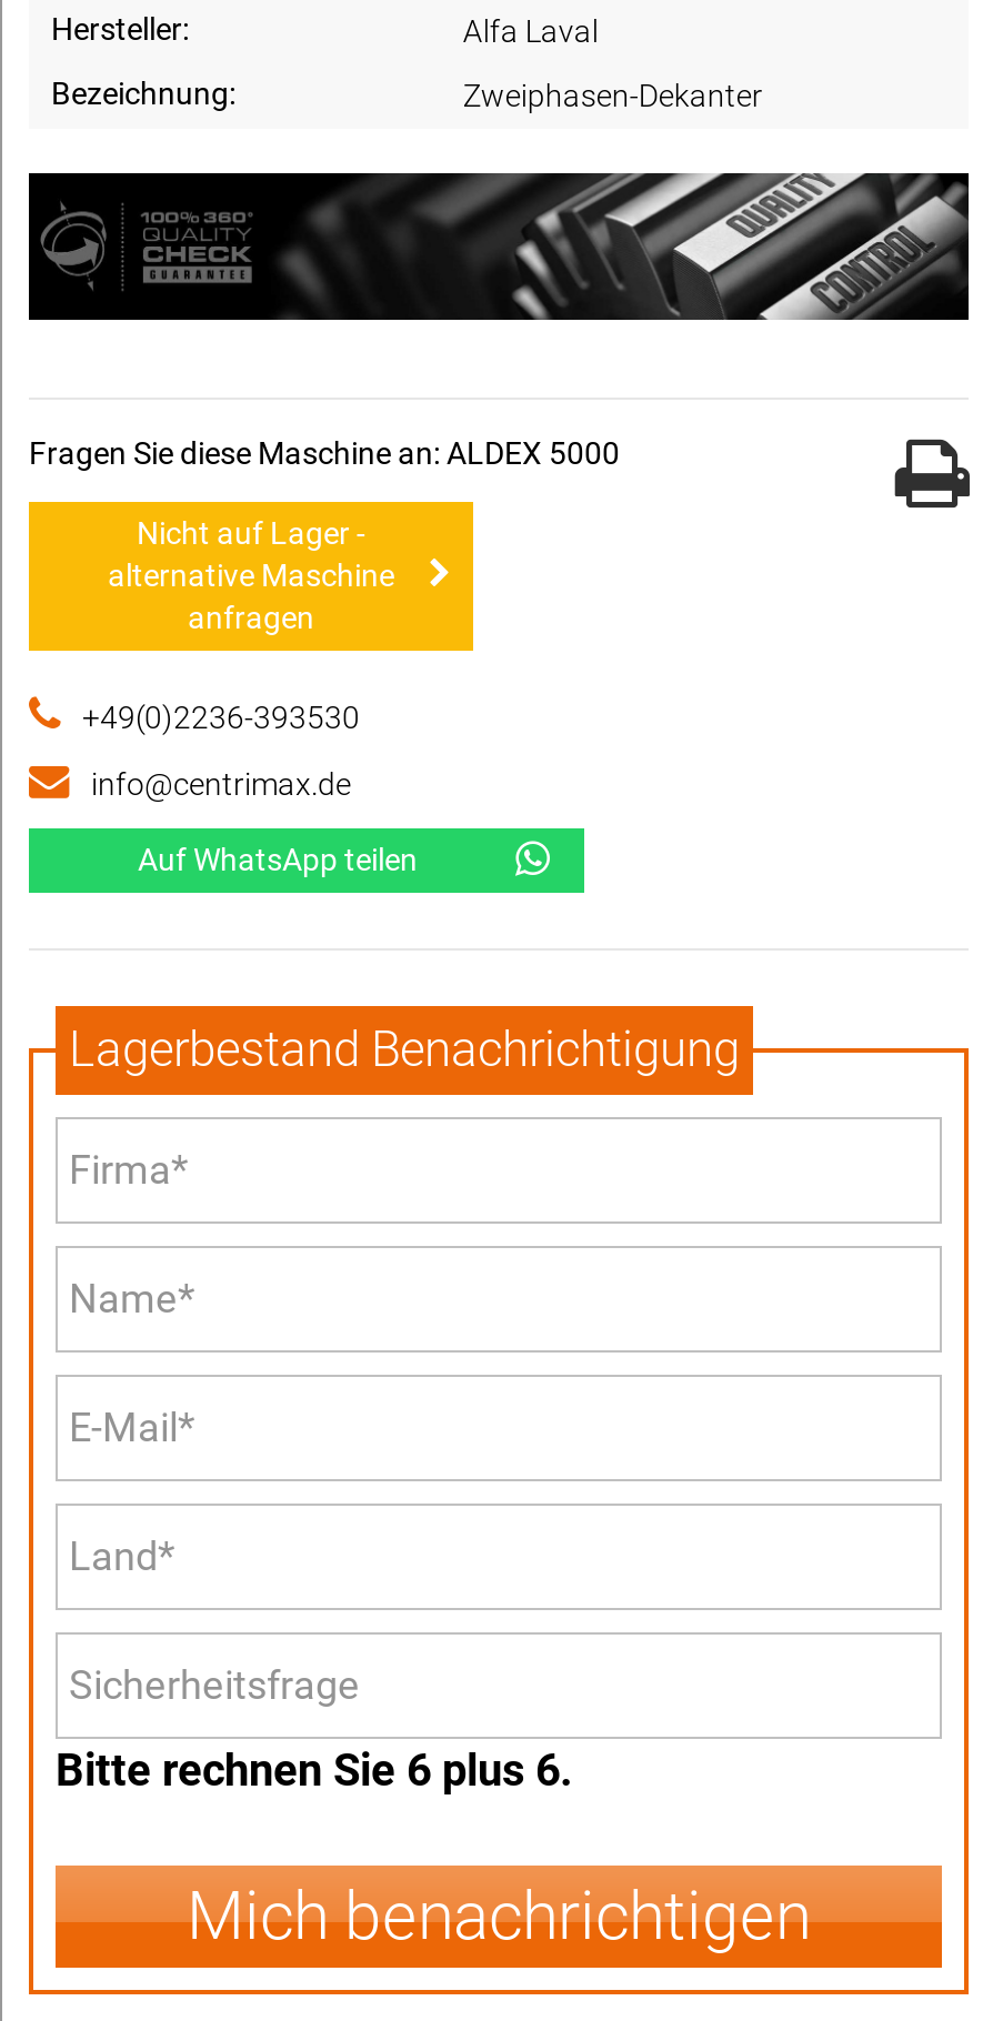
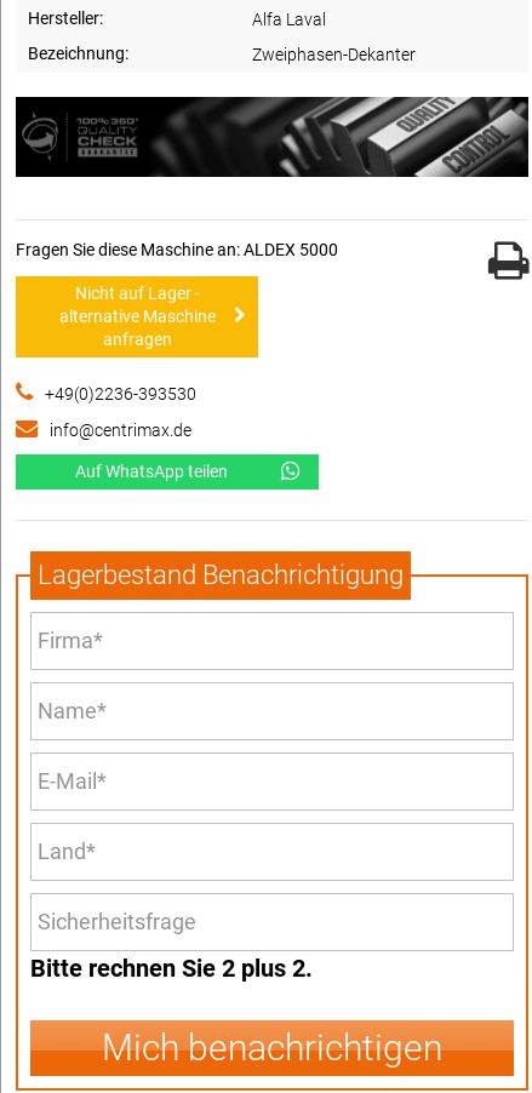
- Bitte rechnen Sie 6 plus 6.
+ Bitte rechnen Sie 2 plus 2.
